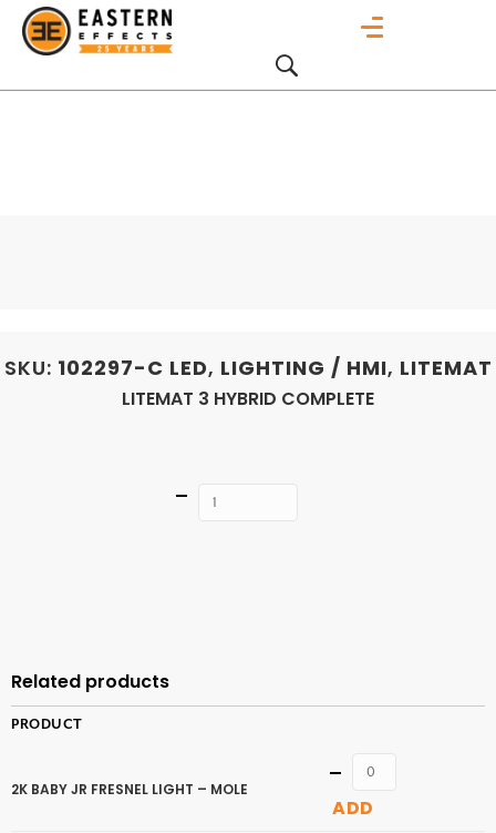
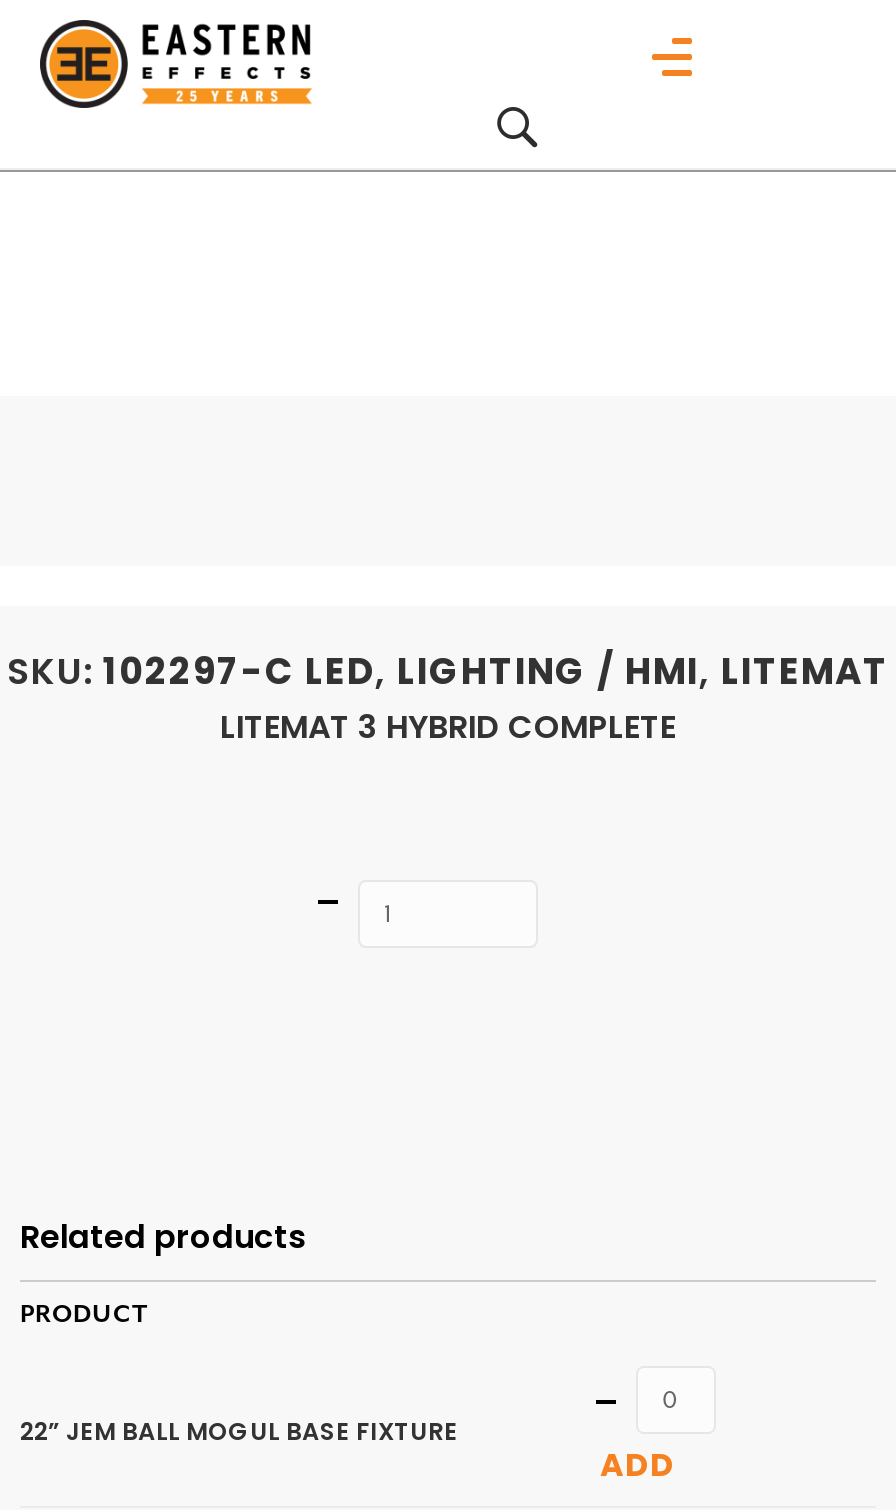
- 2K BABY JR FRESNEL LIGHT – MOLE
+ 22” JEM BALL MOGUL BASE FIXTURE
